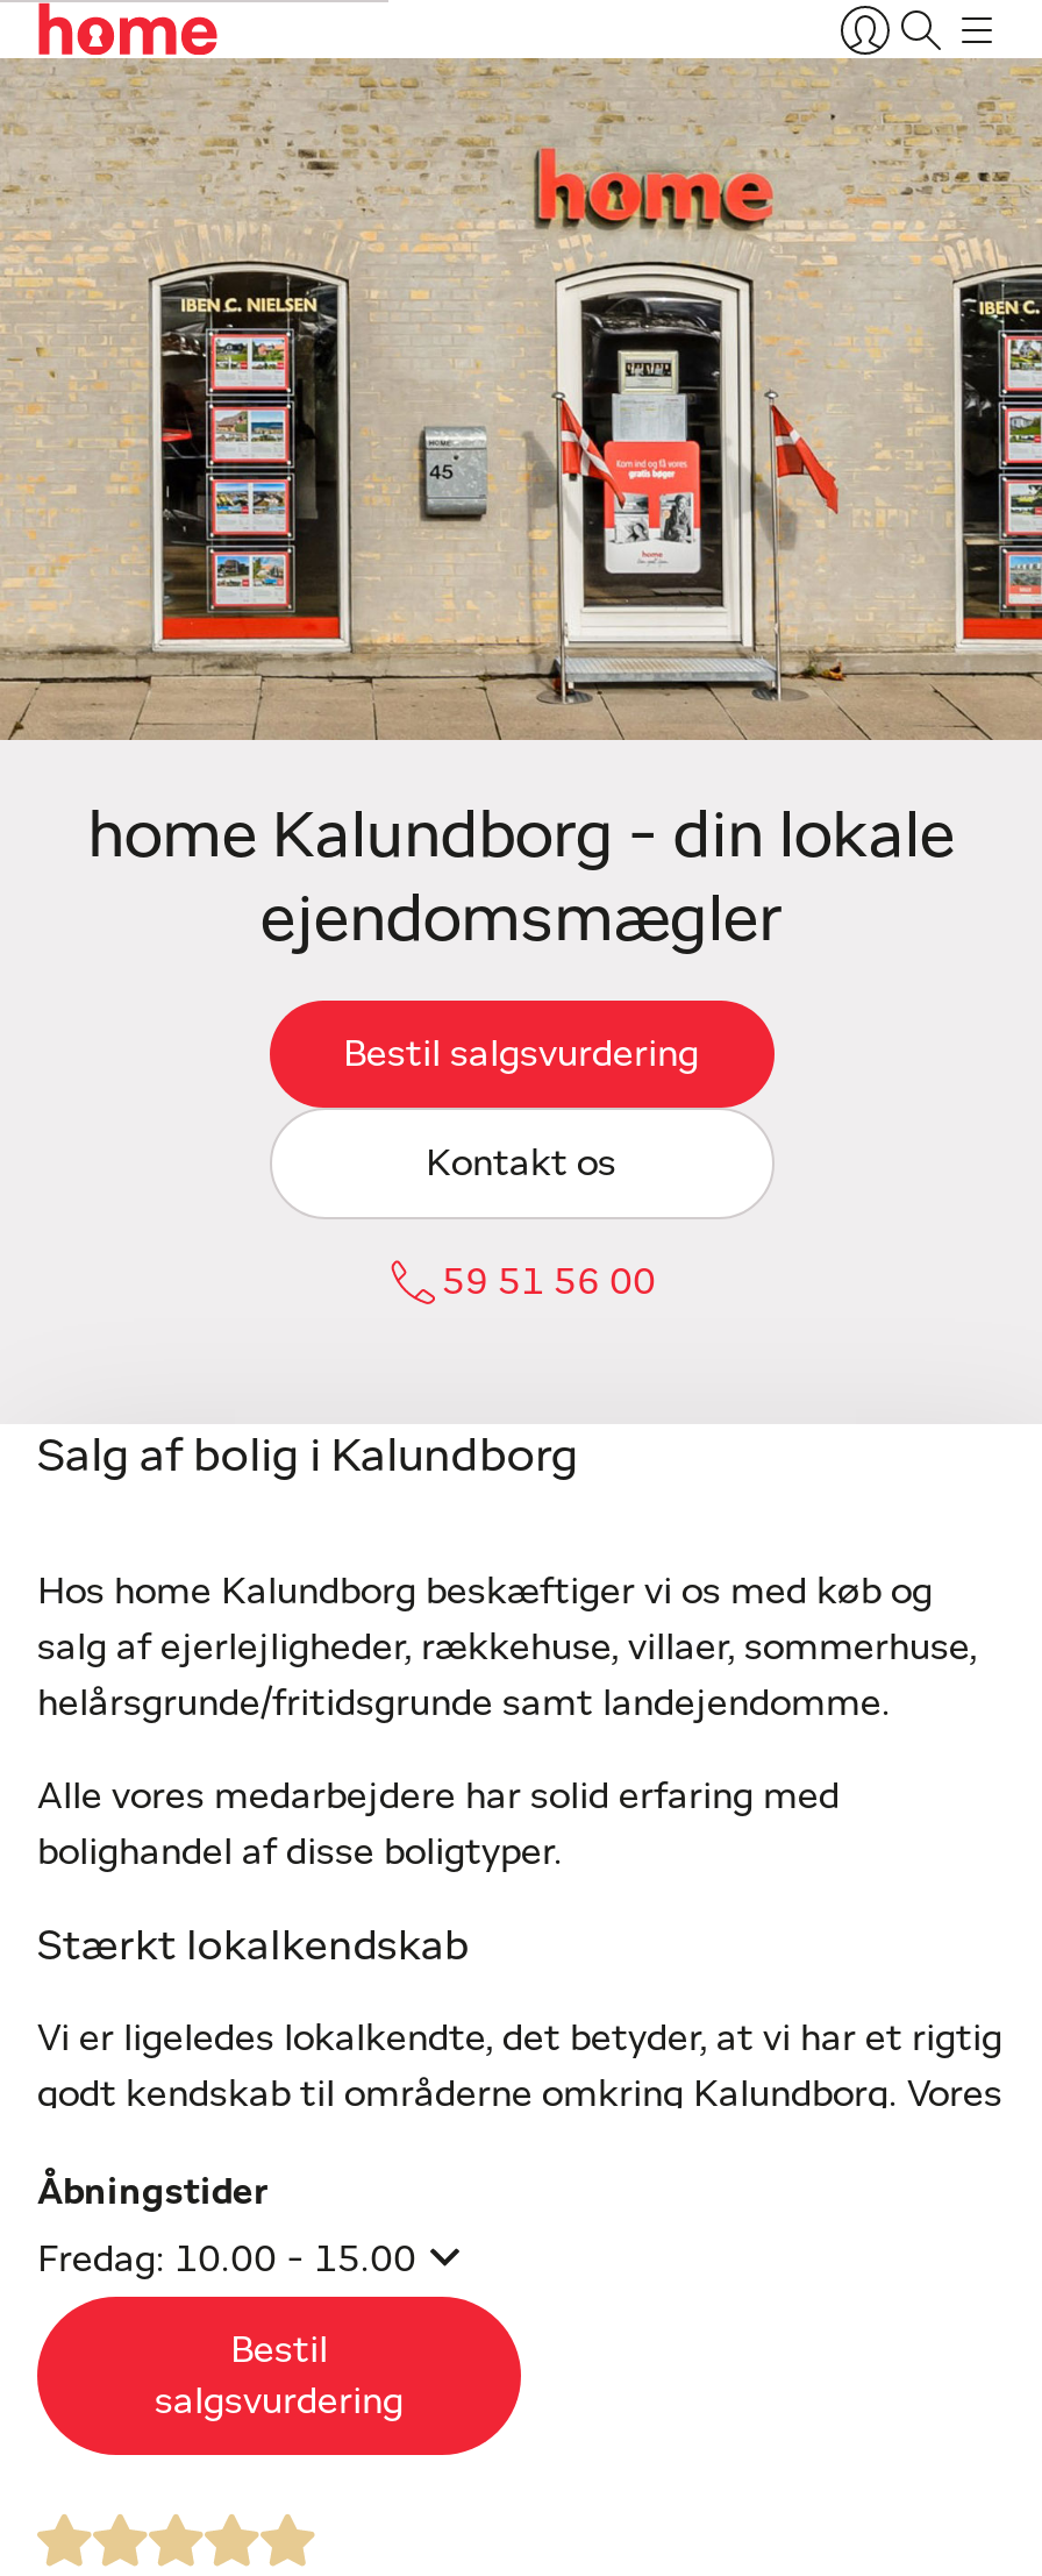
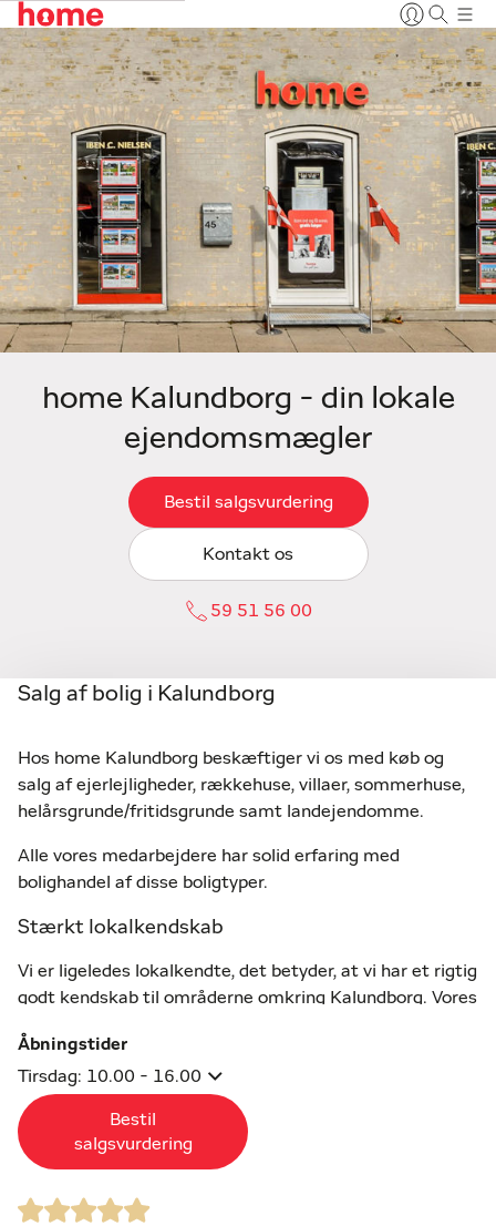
- Fredag: 10.00 - 15.00
+ Tirsdag: 10.00 - 16.00
